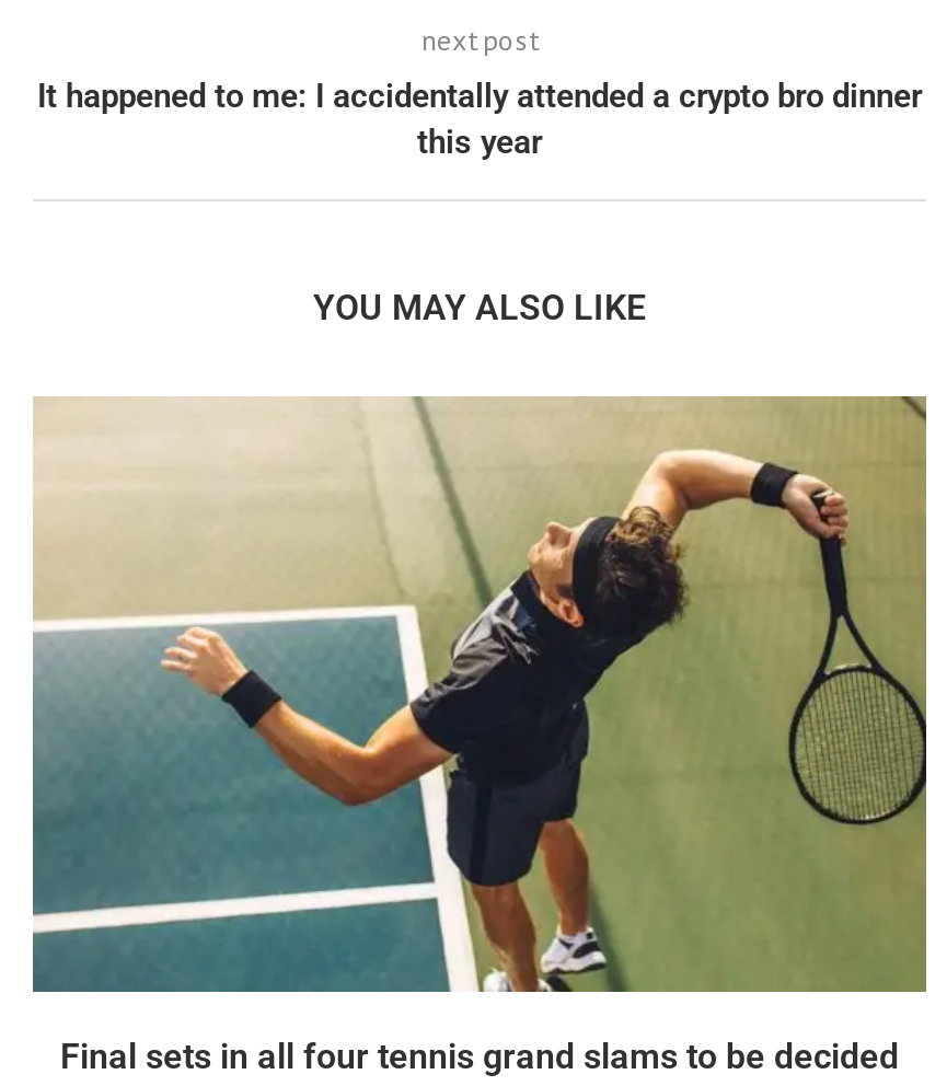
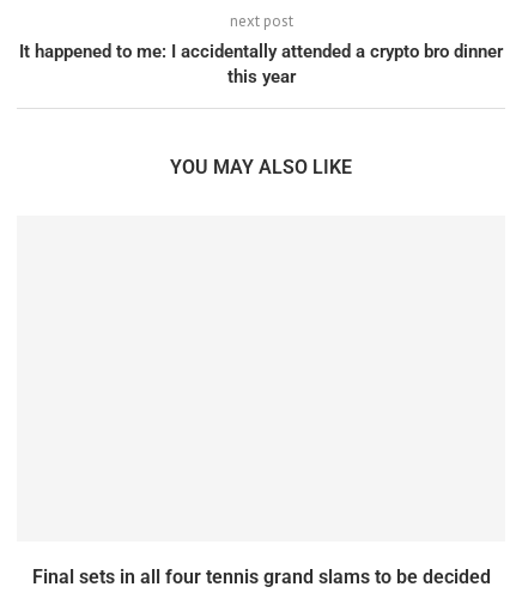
- [image]
